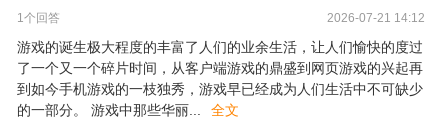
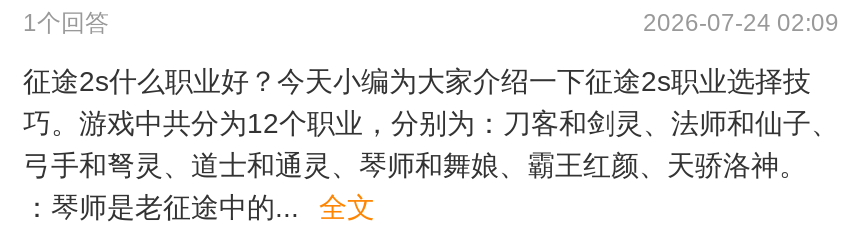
- 2026-07-21 14:12
+ 2026-07-24 02:09

- 游戏的诞生极大程度的丰富了人们的业余生活，让人们愉快的度过
- 了一个又一个碎片时间，从客户端游戏的鼎盛到网页游戏的兴起再
- 到如今手机游戏的一枝独秀，游戏早已经成为人们生活中不可缺少
- 的一部分。 游戏中那些华丽...
+ 征途2s什么职业好？今天小编为大家介绍一下征途2s职业选择技
+ 巧。游戏中共分为12个职业，分别为：刀客和剑灵、法师和仙子、
+ 弓手和弩灵、道士和通灵、琴师和舞娘、霸王红颜、天骄洛神。
+ ：琴师是老征途中的...
